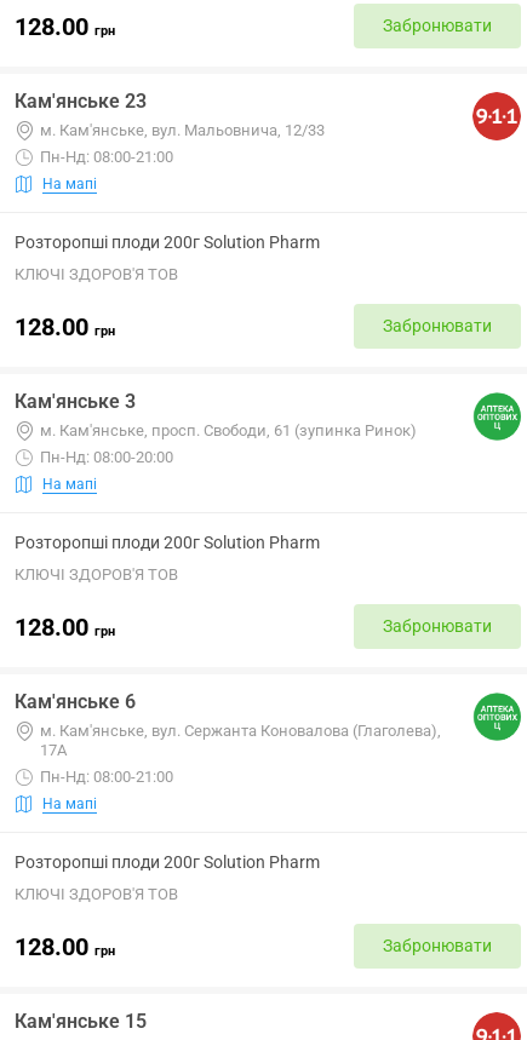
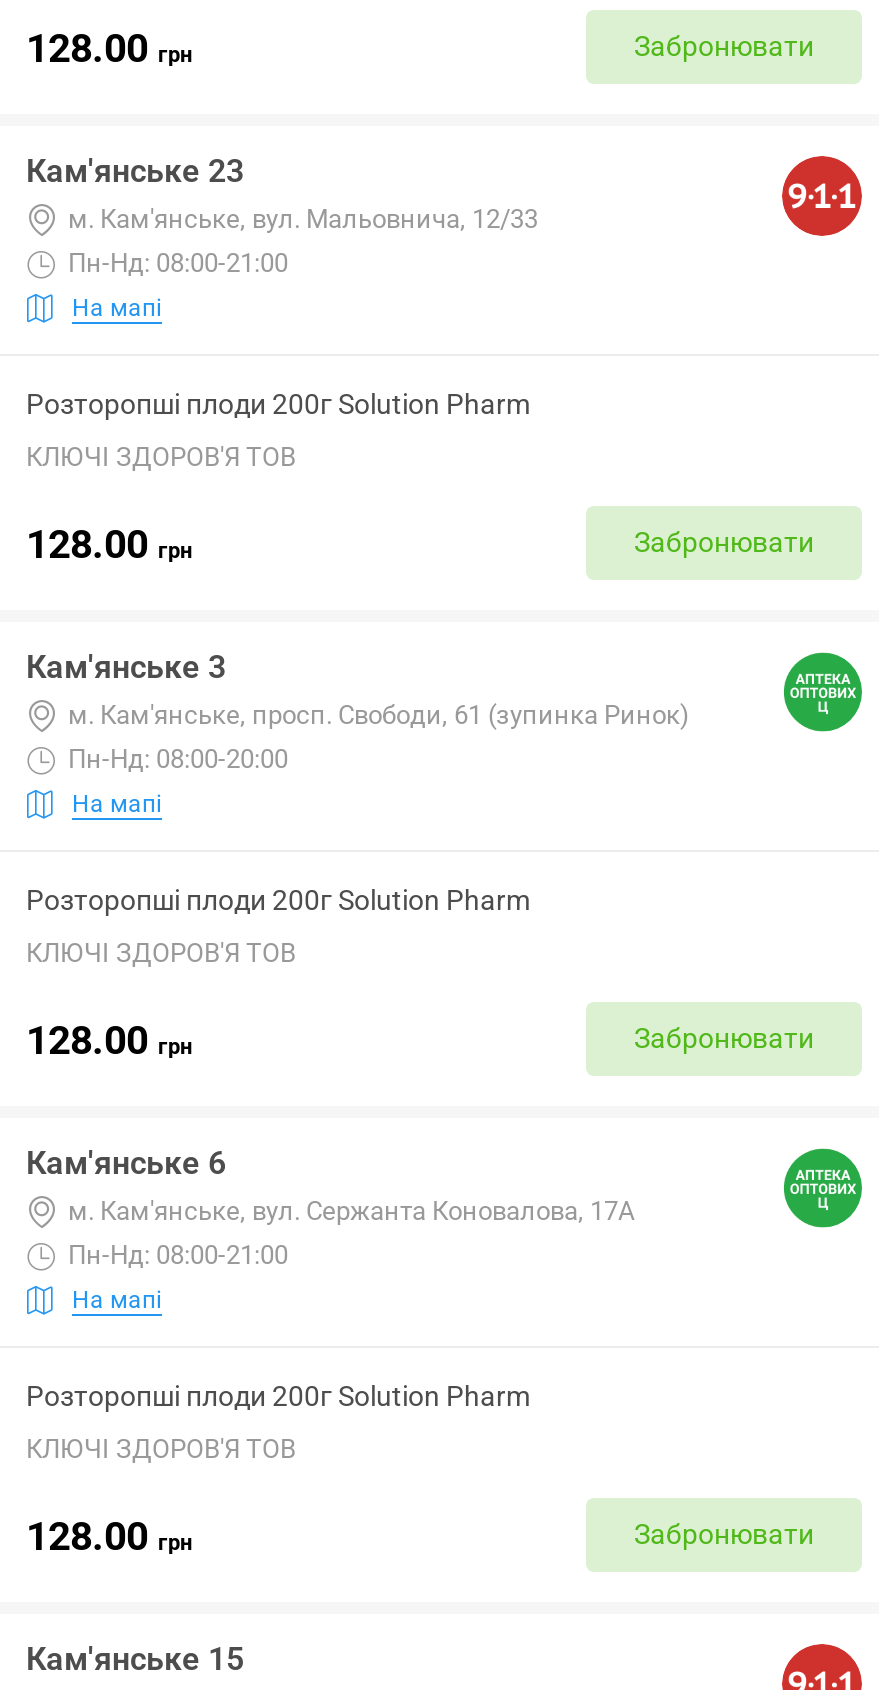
- м. Кам'янське, вул. Сержанта Коновалова (Глаголева),
- 17А
+ м. Кам'янське, вул. Сержанта Коновалова, 17А
